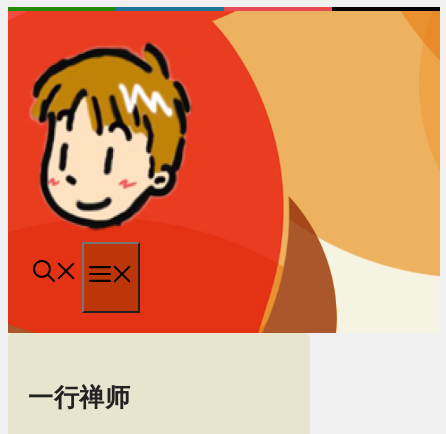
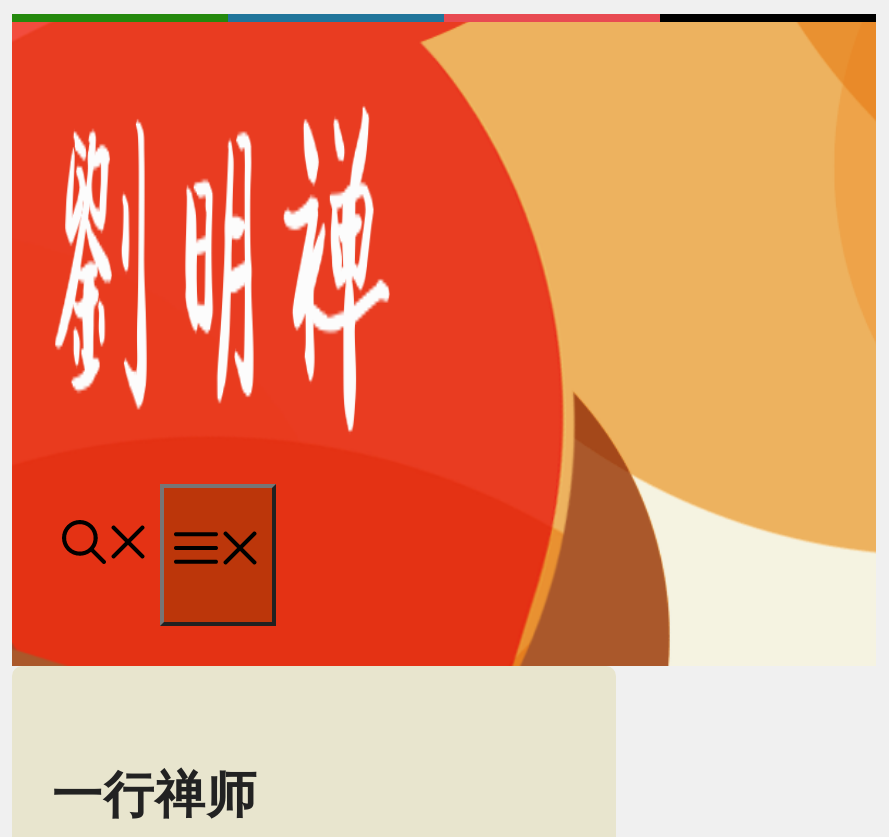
- [image]
+ [image]
